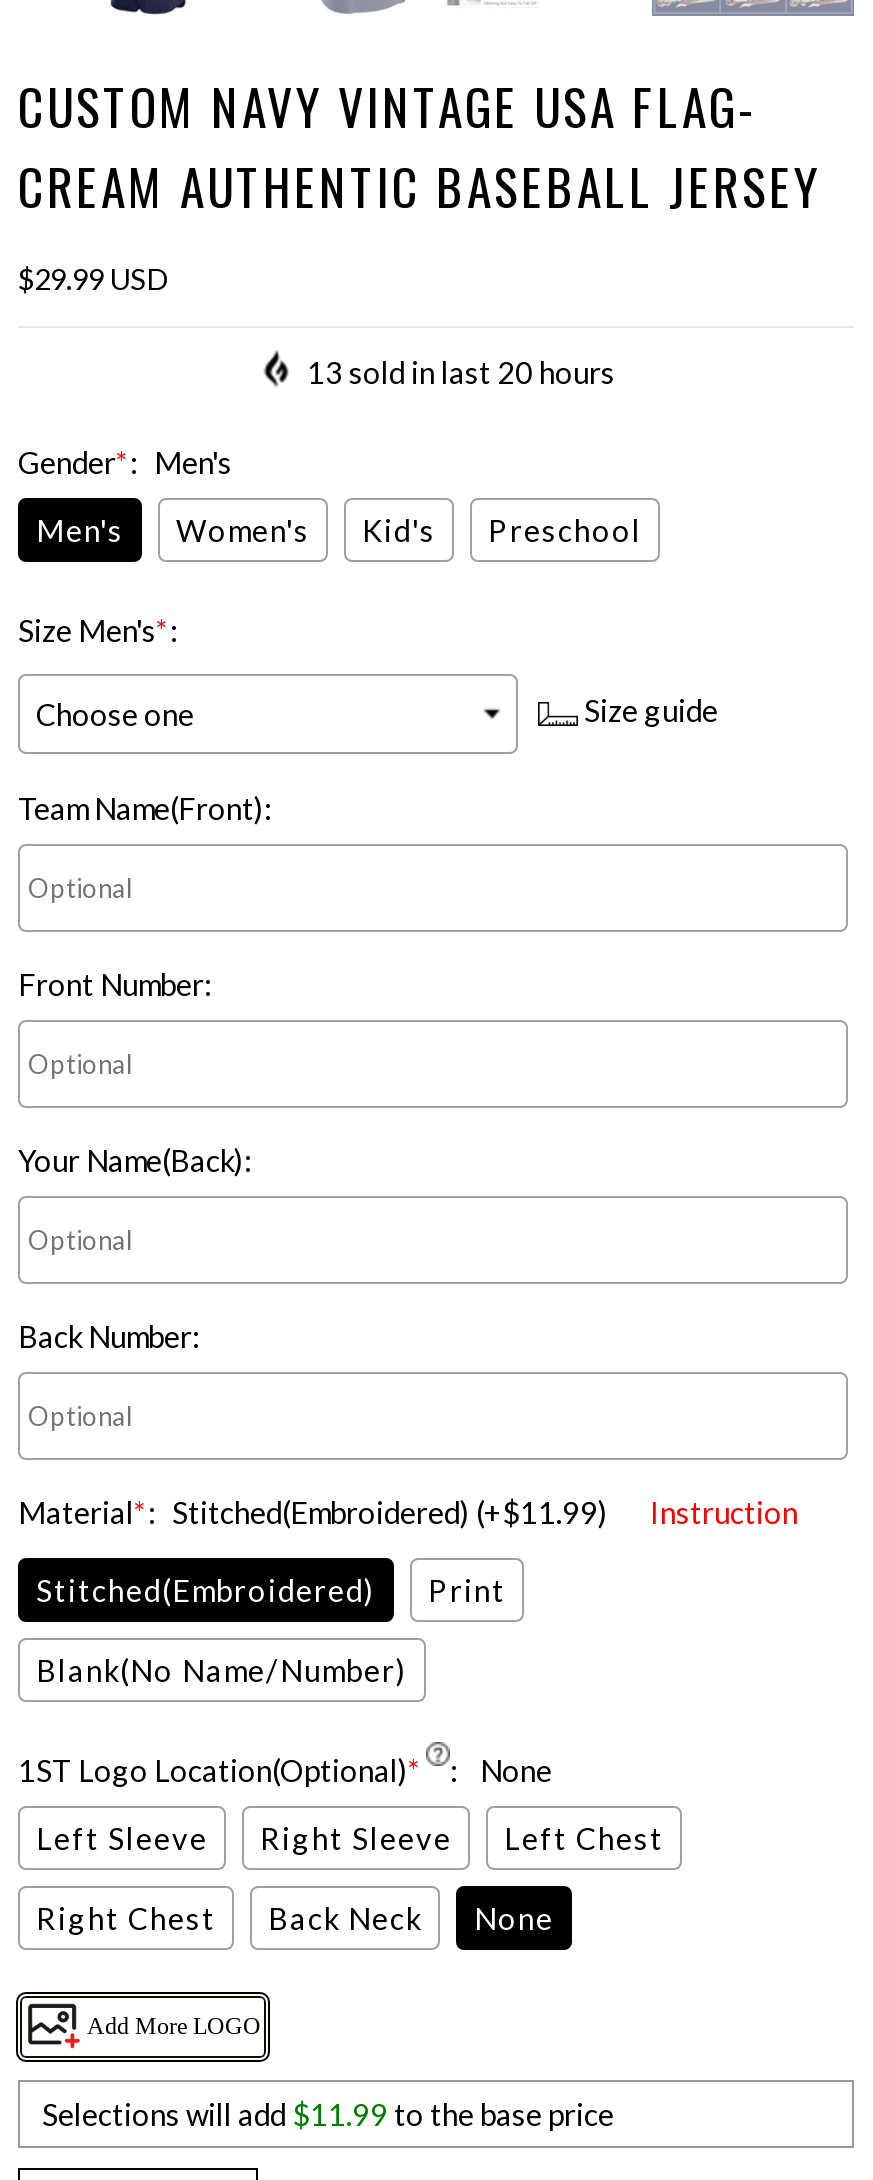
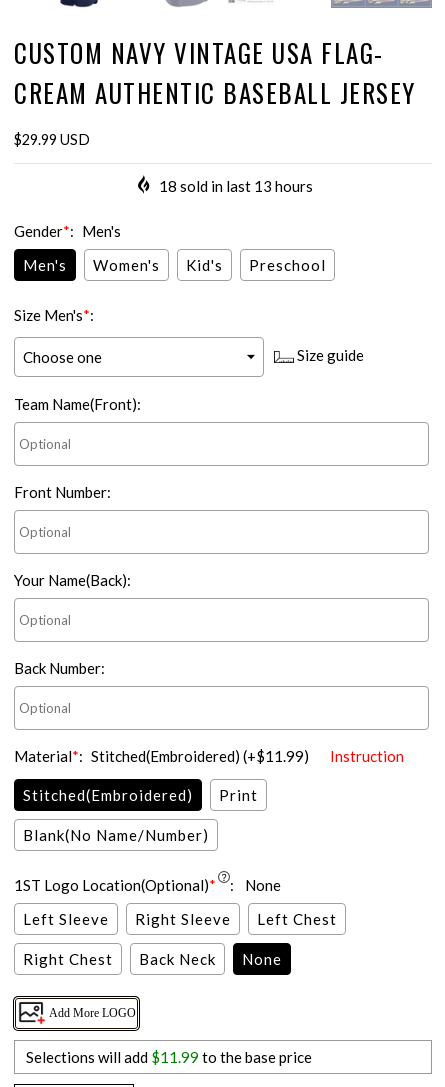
- 13 sold in last 20 hours
+ 18 sold in last 13 hours
